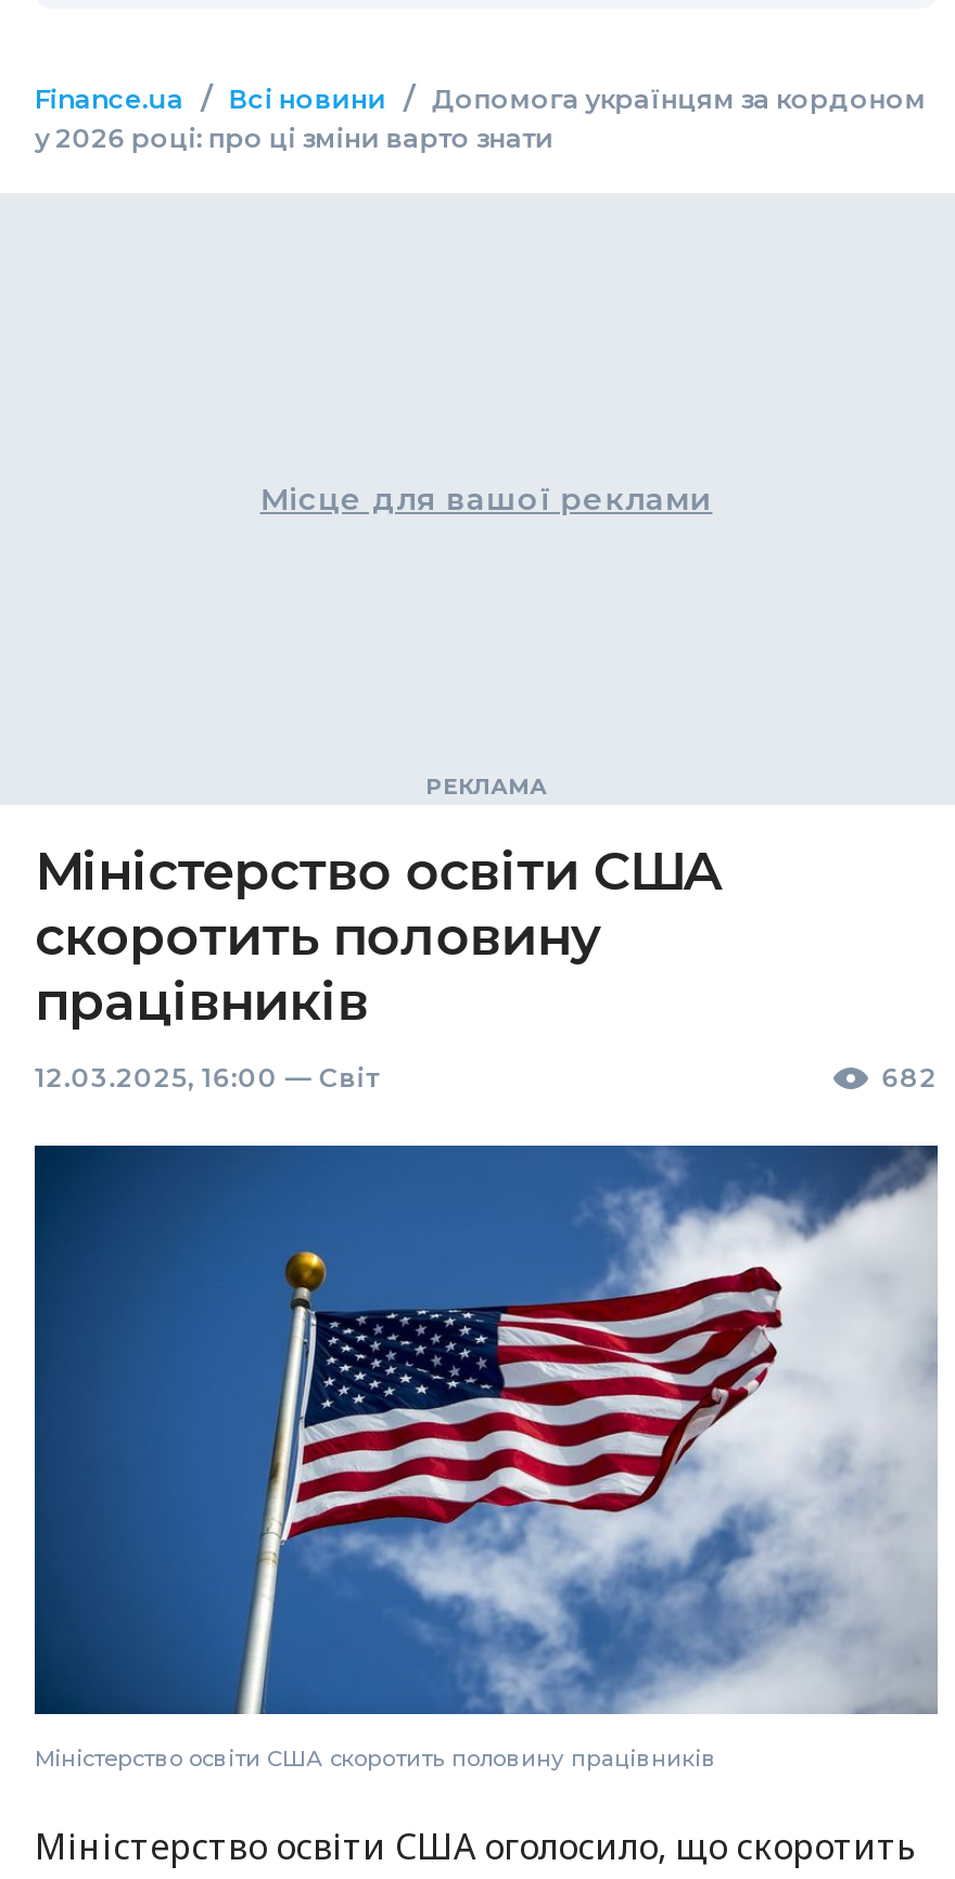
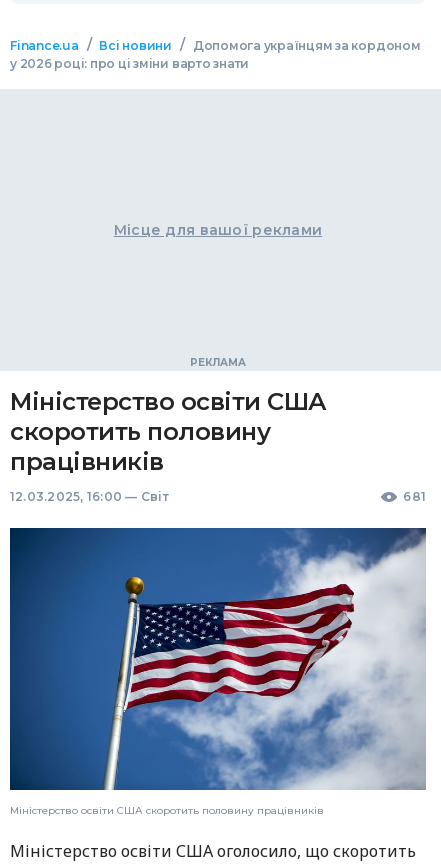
- 682
+ 681
